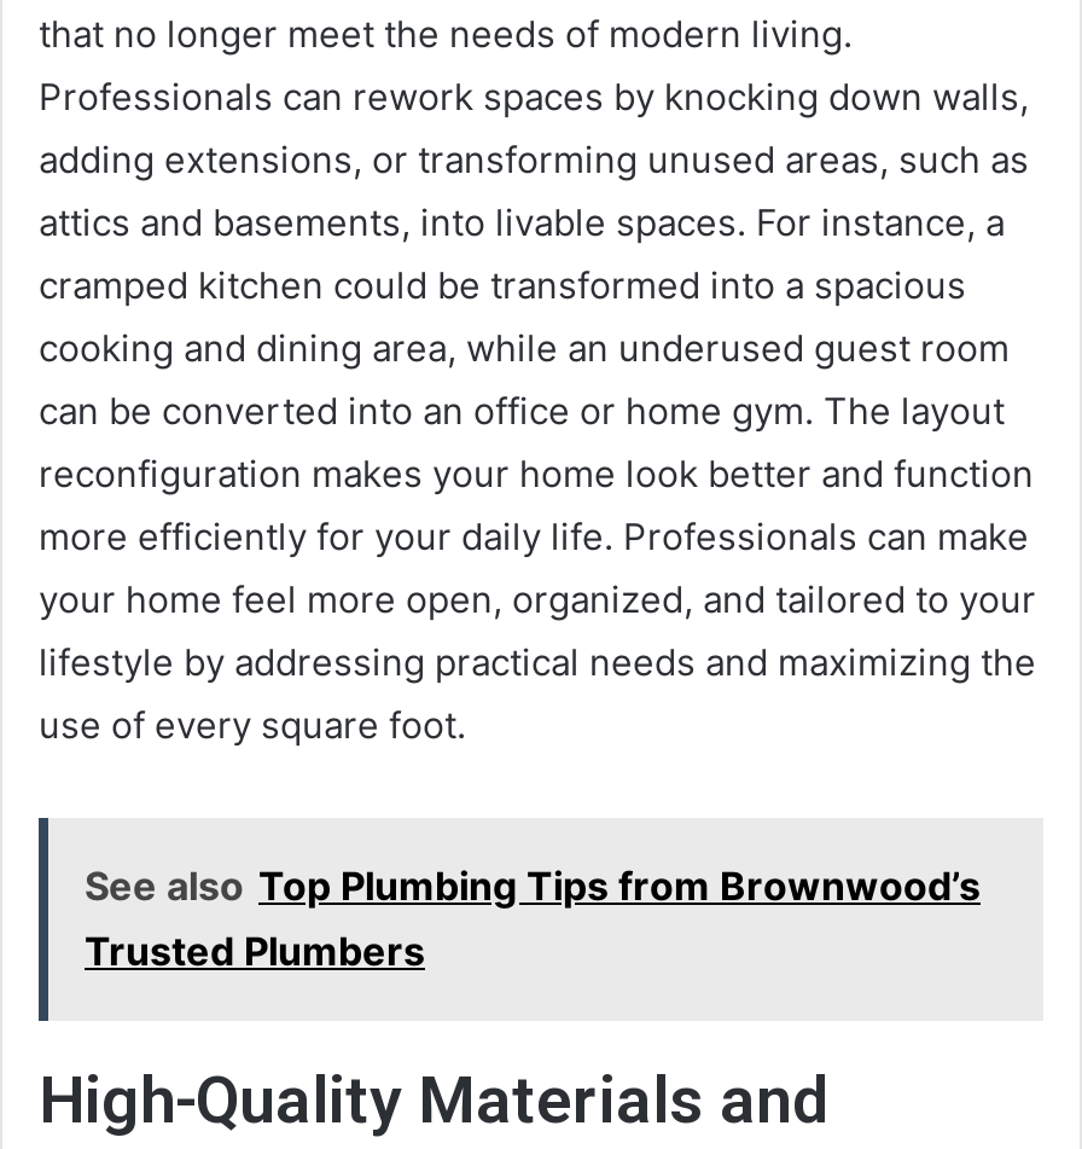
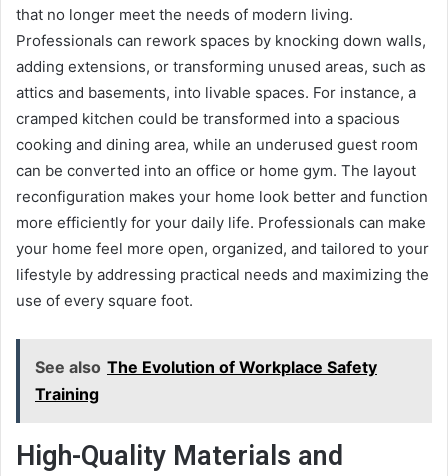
- See also Top Plumbing Tips from Brownwood’s
- Trusted Plumbers
+ See also The Evolution of Workplace Safety
+ Training
